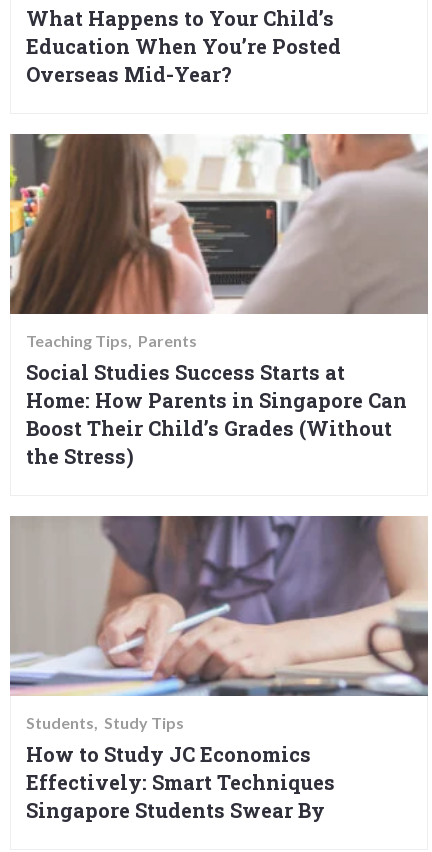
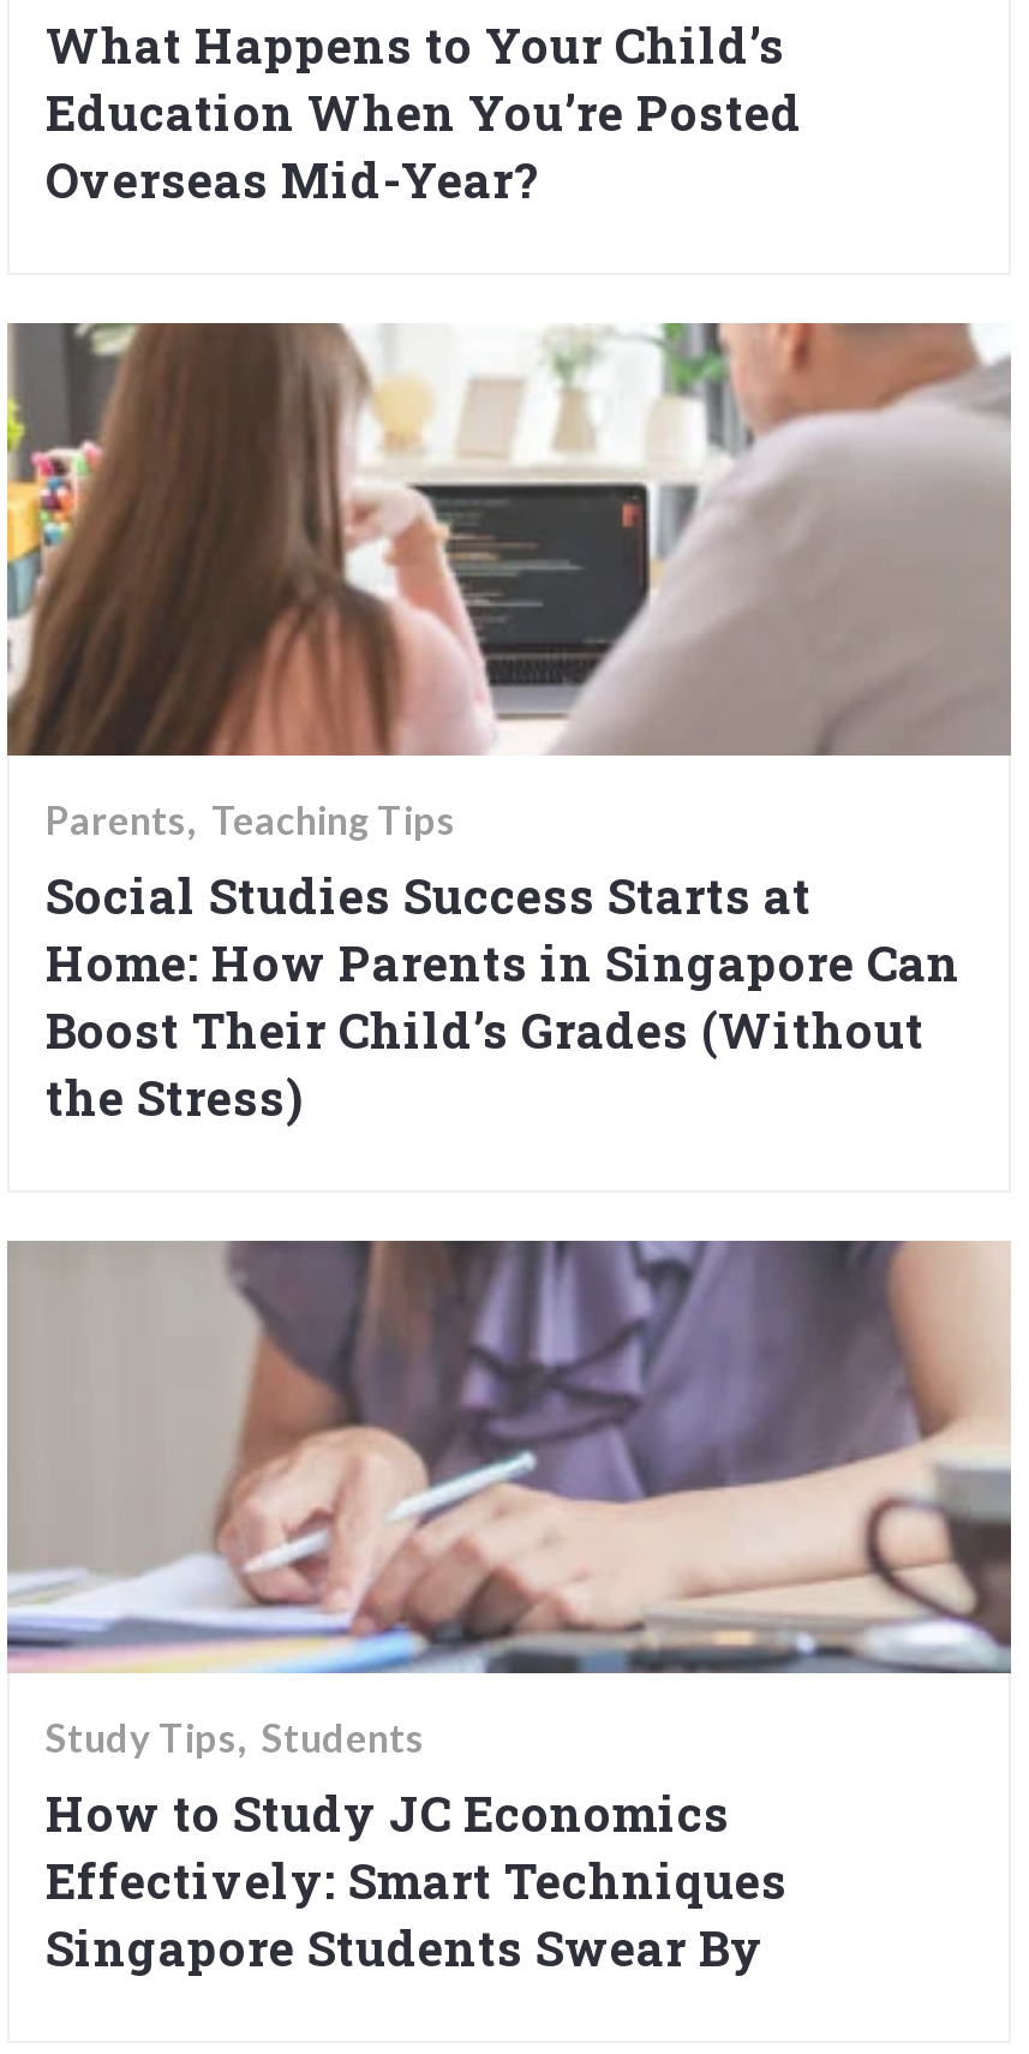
- Teaching Tips Parents
+ Parents Teaching Tips

- Students Study Tips
+ Study Tips Students
